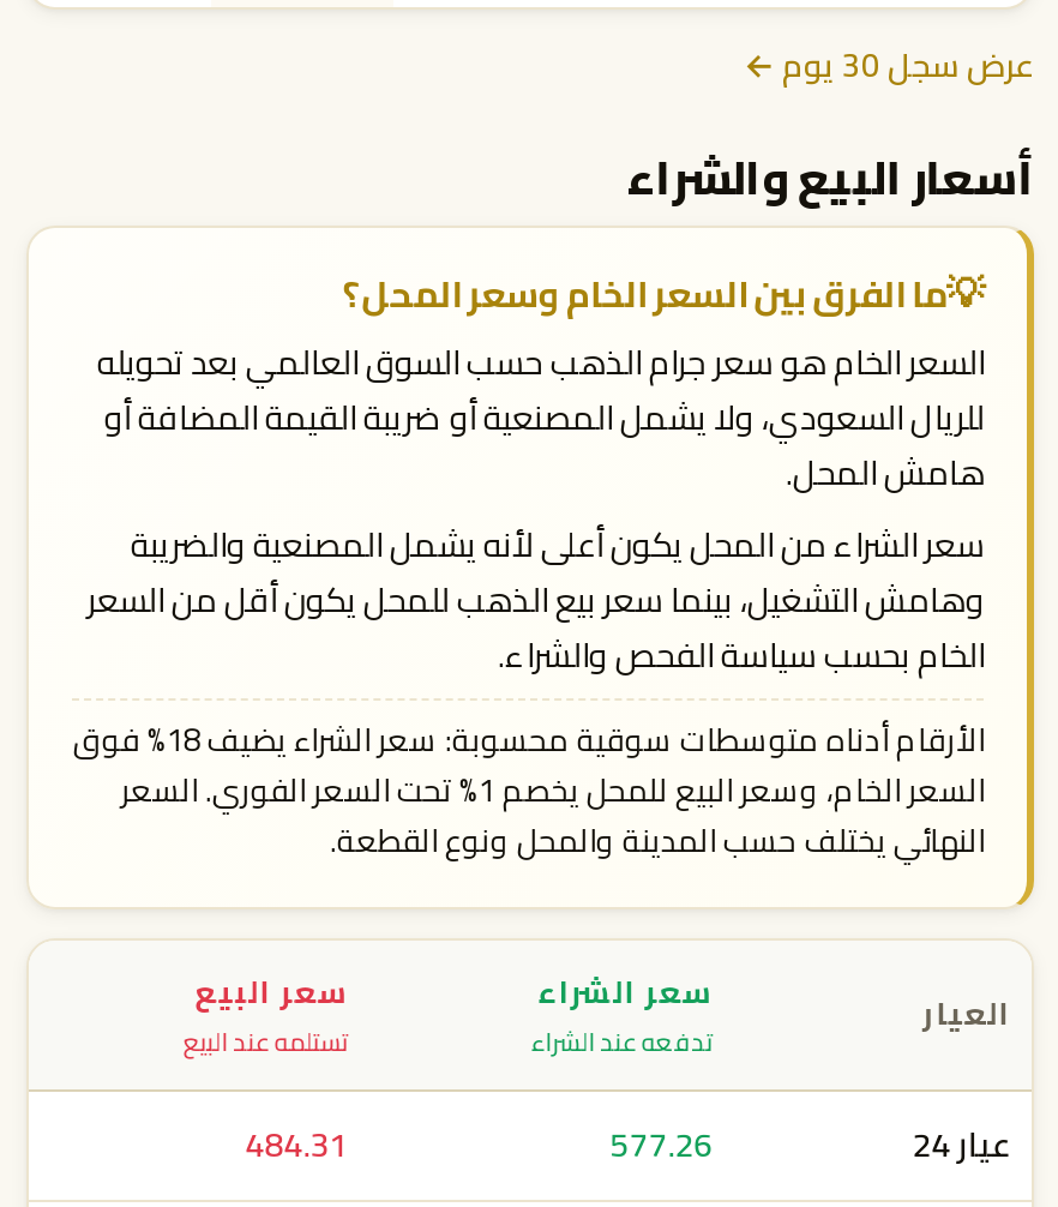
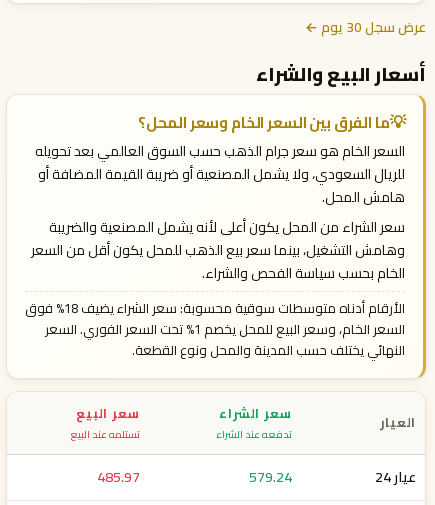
- 484.31
+ 485.97

- 577.26
+ 579.24
